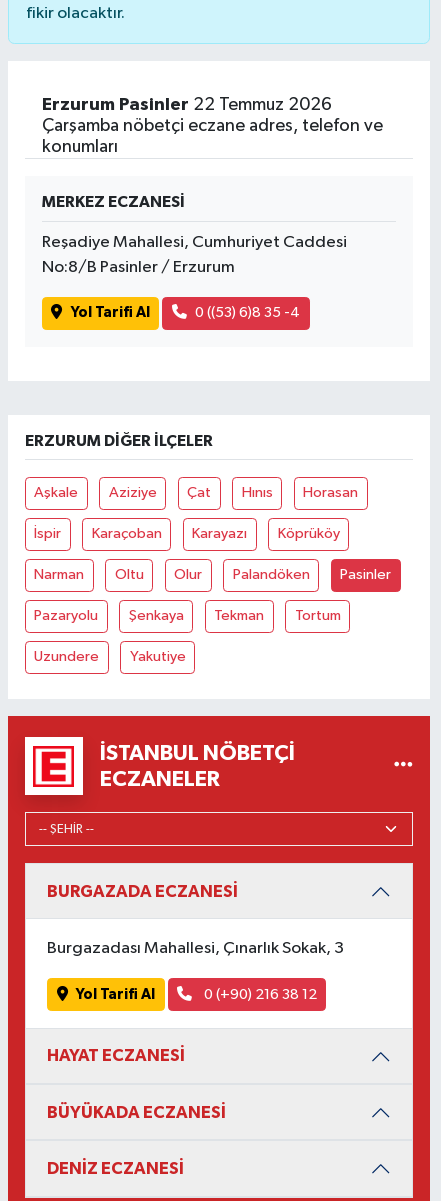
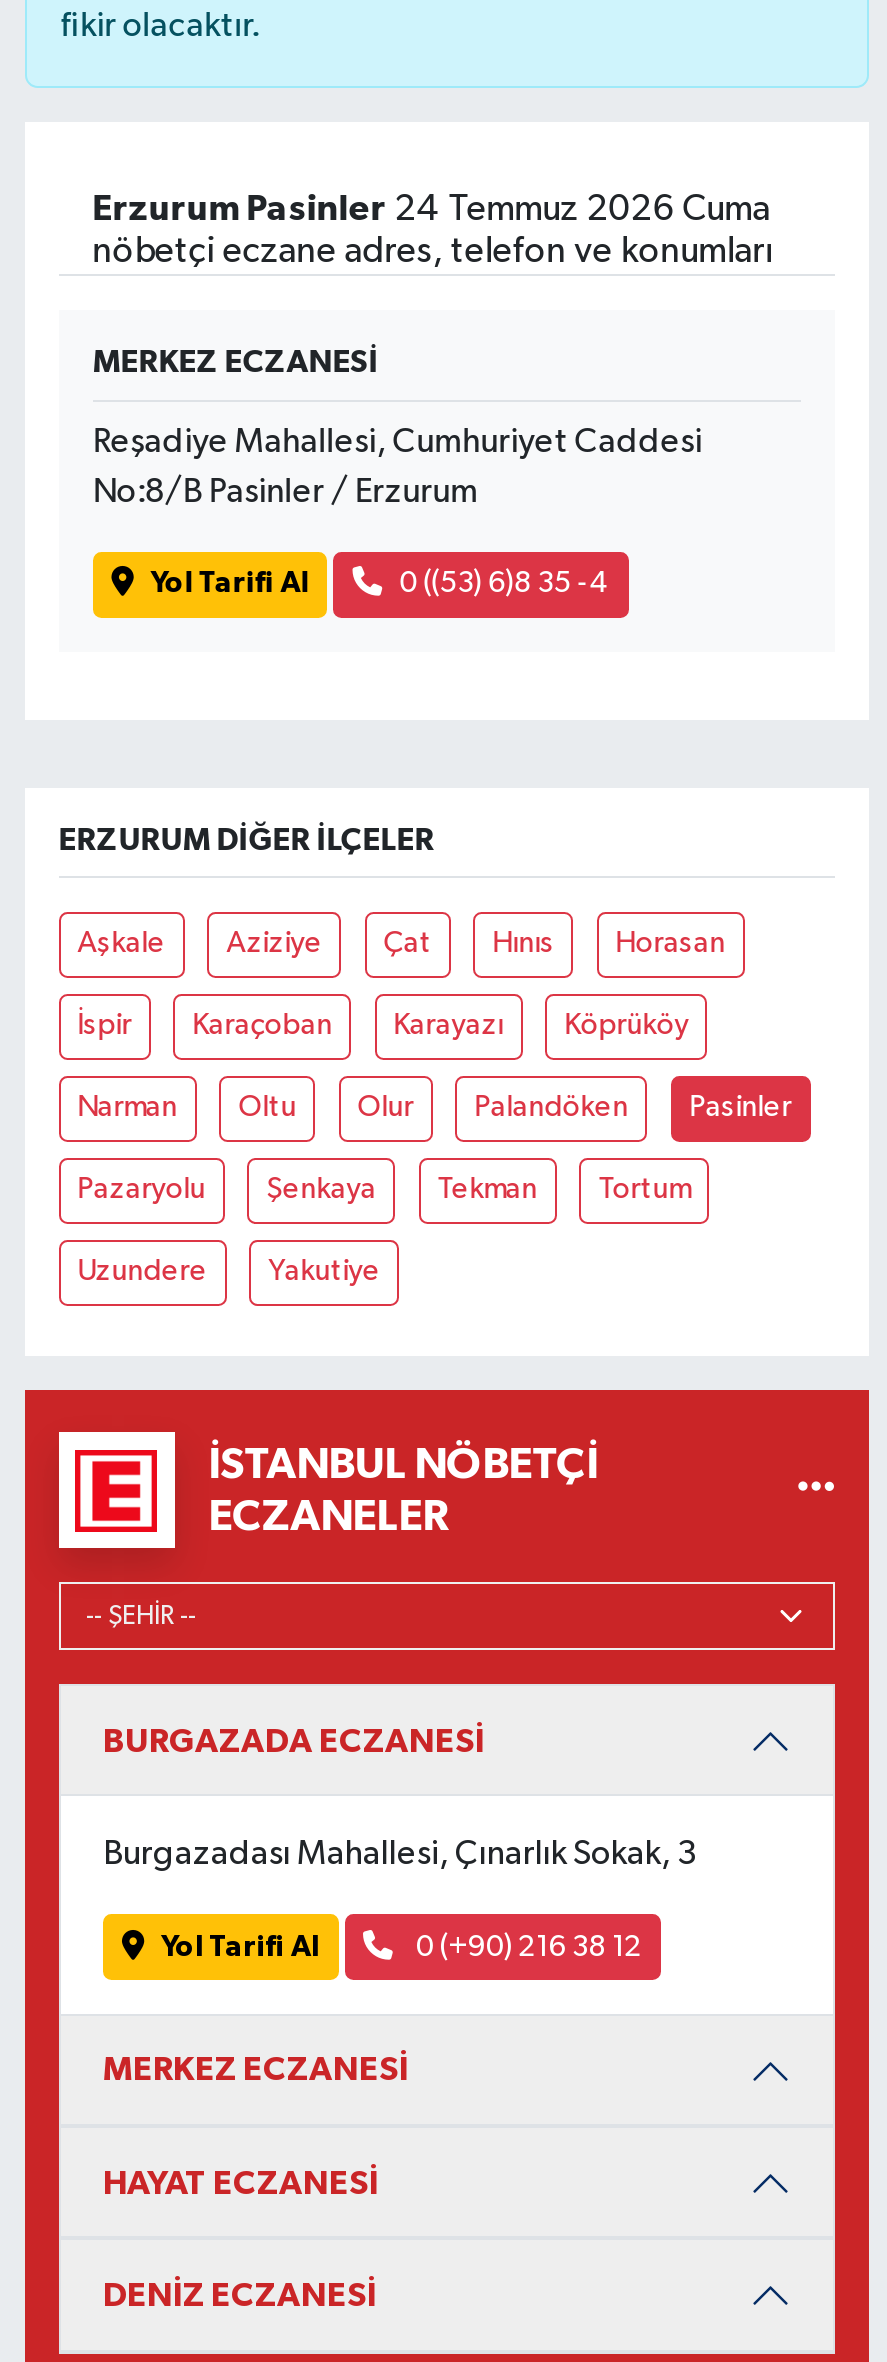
- Erzurum Pasinler 22 Temmuz 2026
- Çarşamba nöbetçi eczane adres, telefon ve
- konumları
+ Erzurum Pasinler 24 Temmuz 2026 Cuma
+ nöbetçi eczane adres, telefon ve konumları

+ MERKEZ ECZANESİ

moved down: HAYAT ECZANESİ

- BÜYÜKADA ECZANESİ
